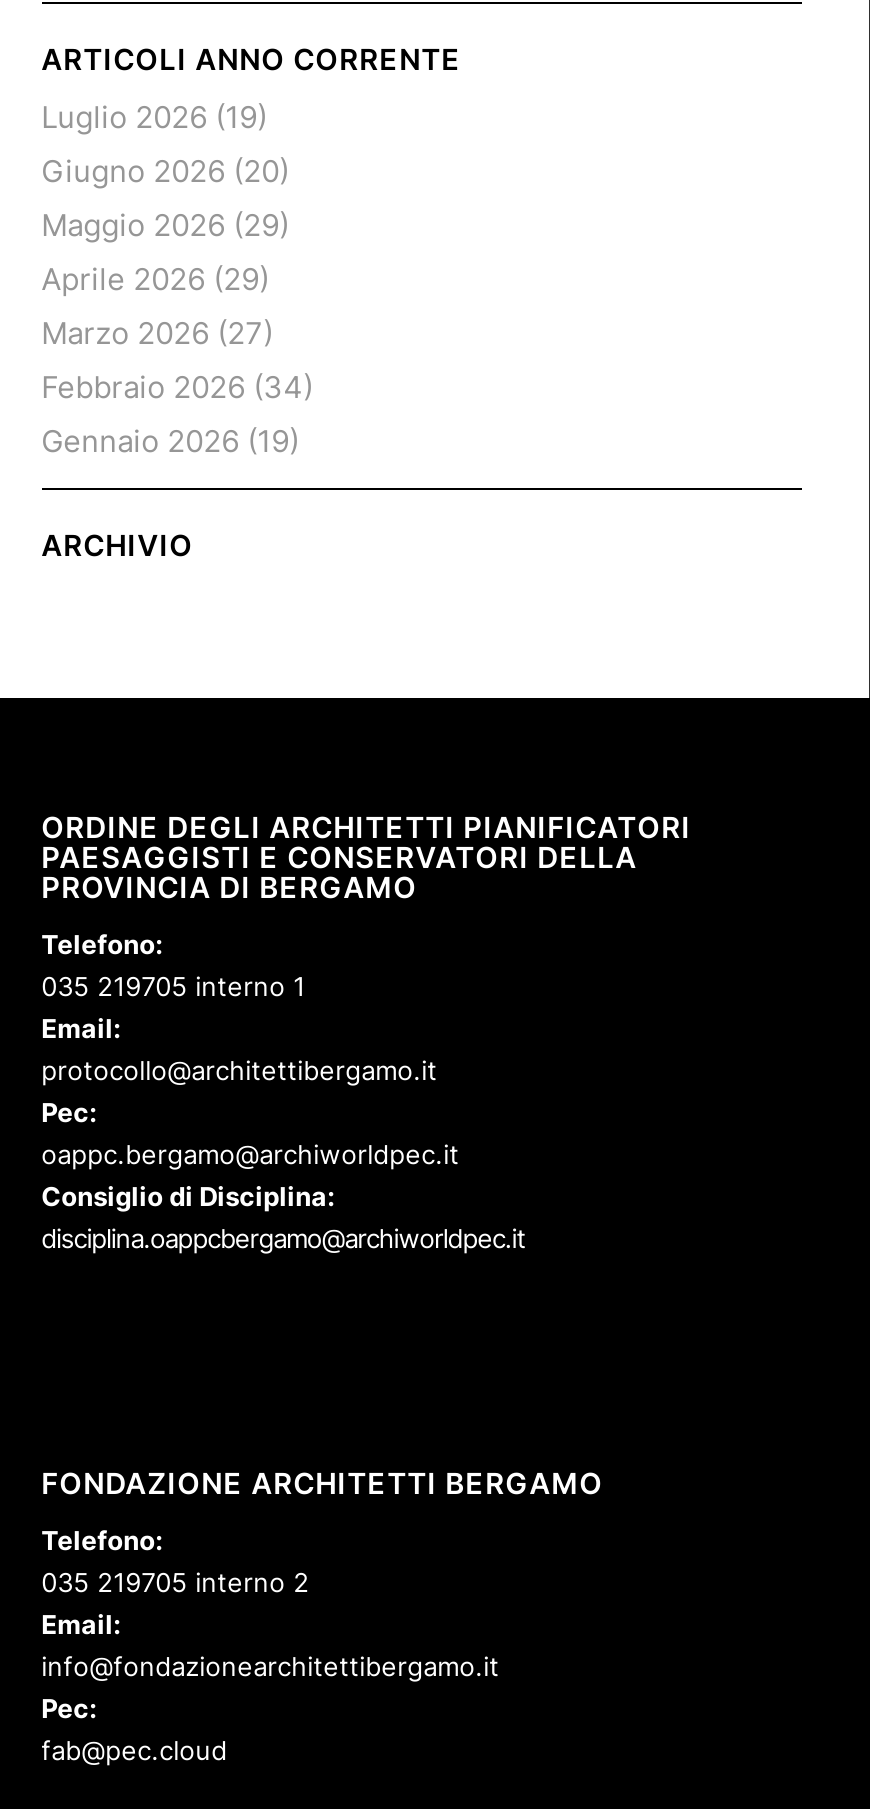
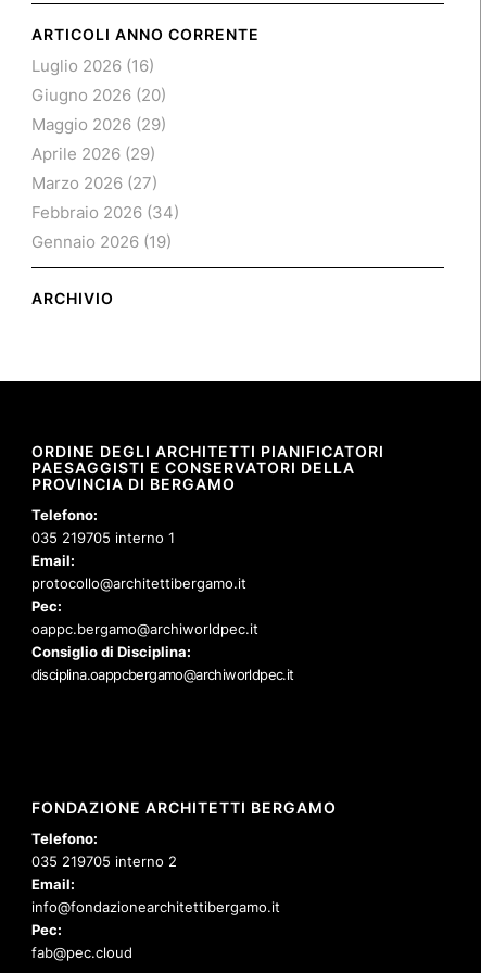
- Luglio 2026 (19)
+ Luglio 2026 (16)
